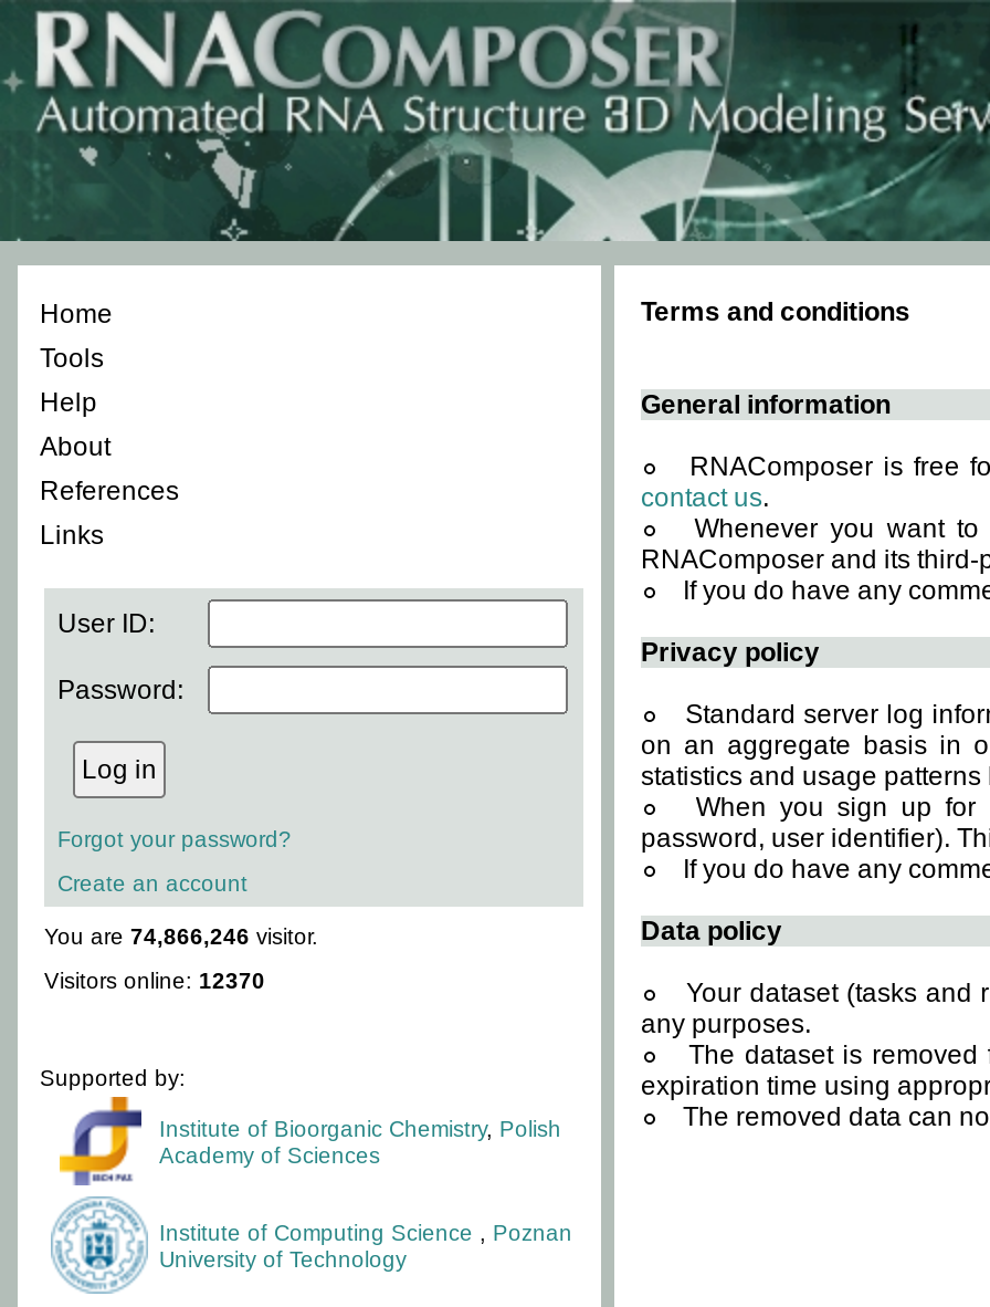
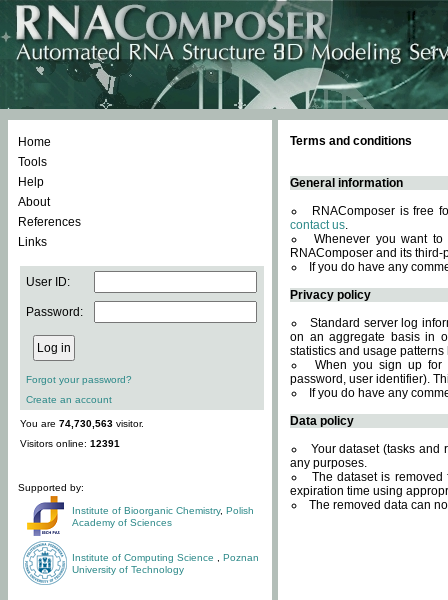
- You are 74,866,246 visitor.
+ You are 74,730,563 visitor.

- Visitors online: 12370
+ Visitors online: 12391
